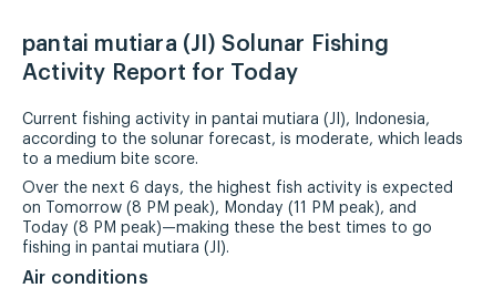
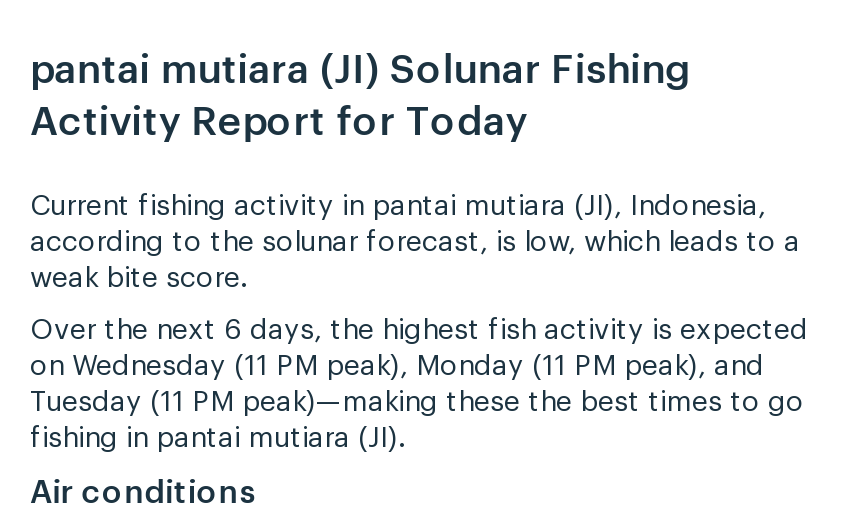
- according to the solunar forecast, is moderate, which leads
- to a medium bite score.
+ according to the solunar forecast, is low, which leads to a
+ weak bite score.

- on Tomorrow (8 PM peak), Monday (11 PM peak), and
+ on Wednesday (11 PM peak), Monday (11 PM peak), and

- Today (8 PM peak)—making these the best times to go
+ Tuesday (11 PM peak)—making these the best times to go
